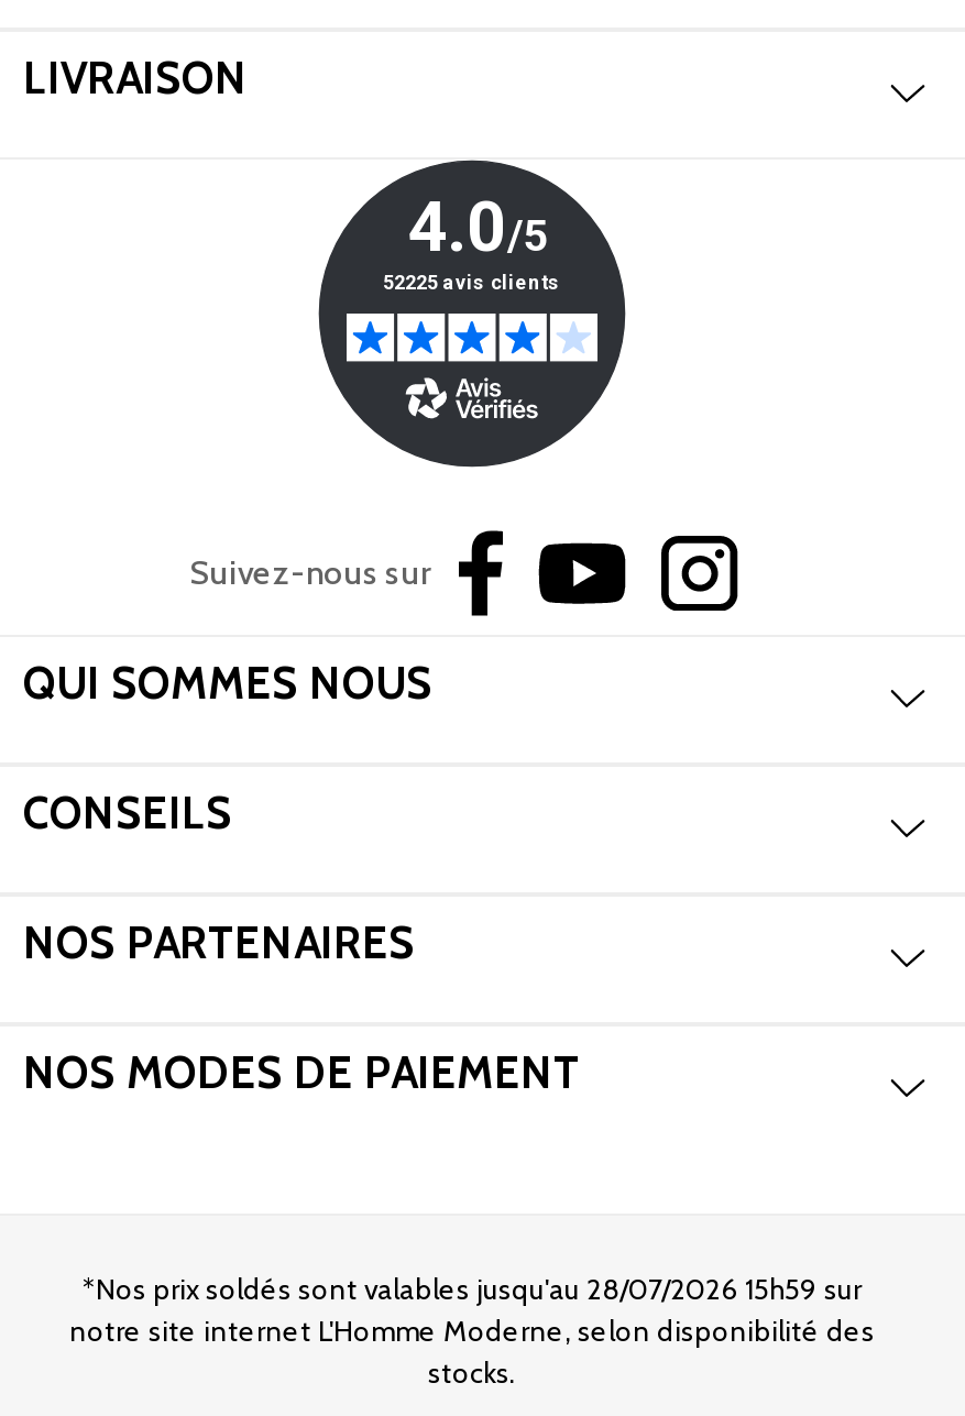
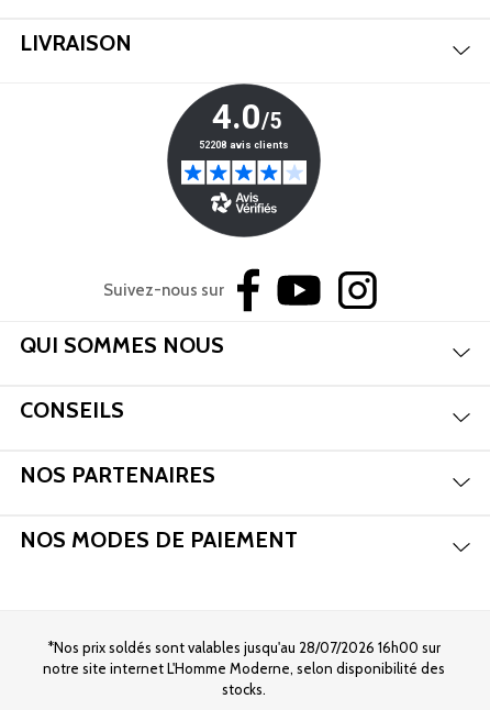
- *Nos prix soldés sont valables jusqu'au 28/07/2026 15h59 sur
+ *Nos prix soldés sont valables jusqu'au 28/07/2026 16h00 sur
